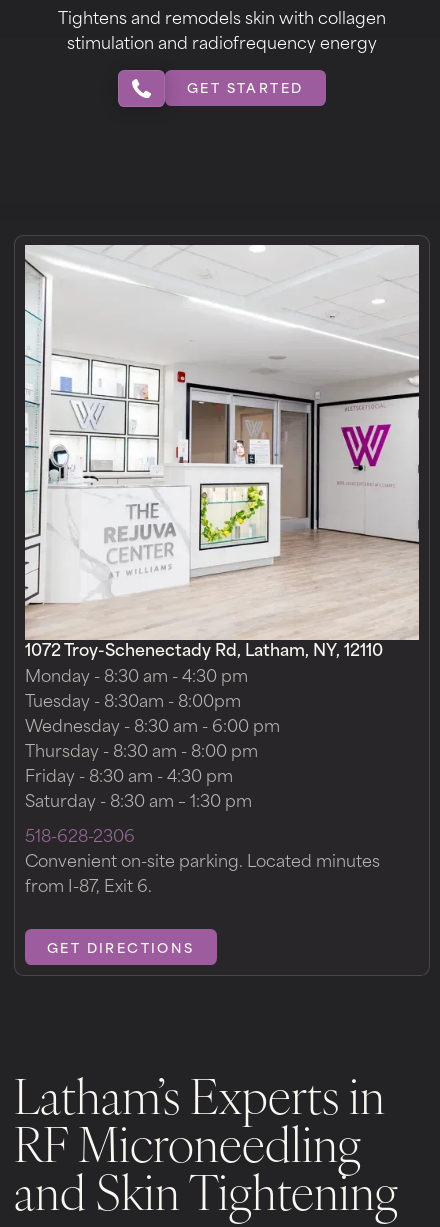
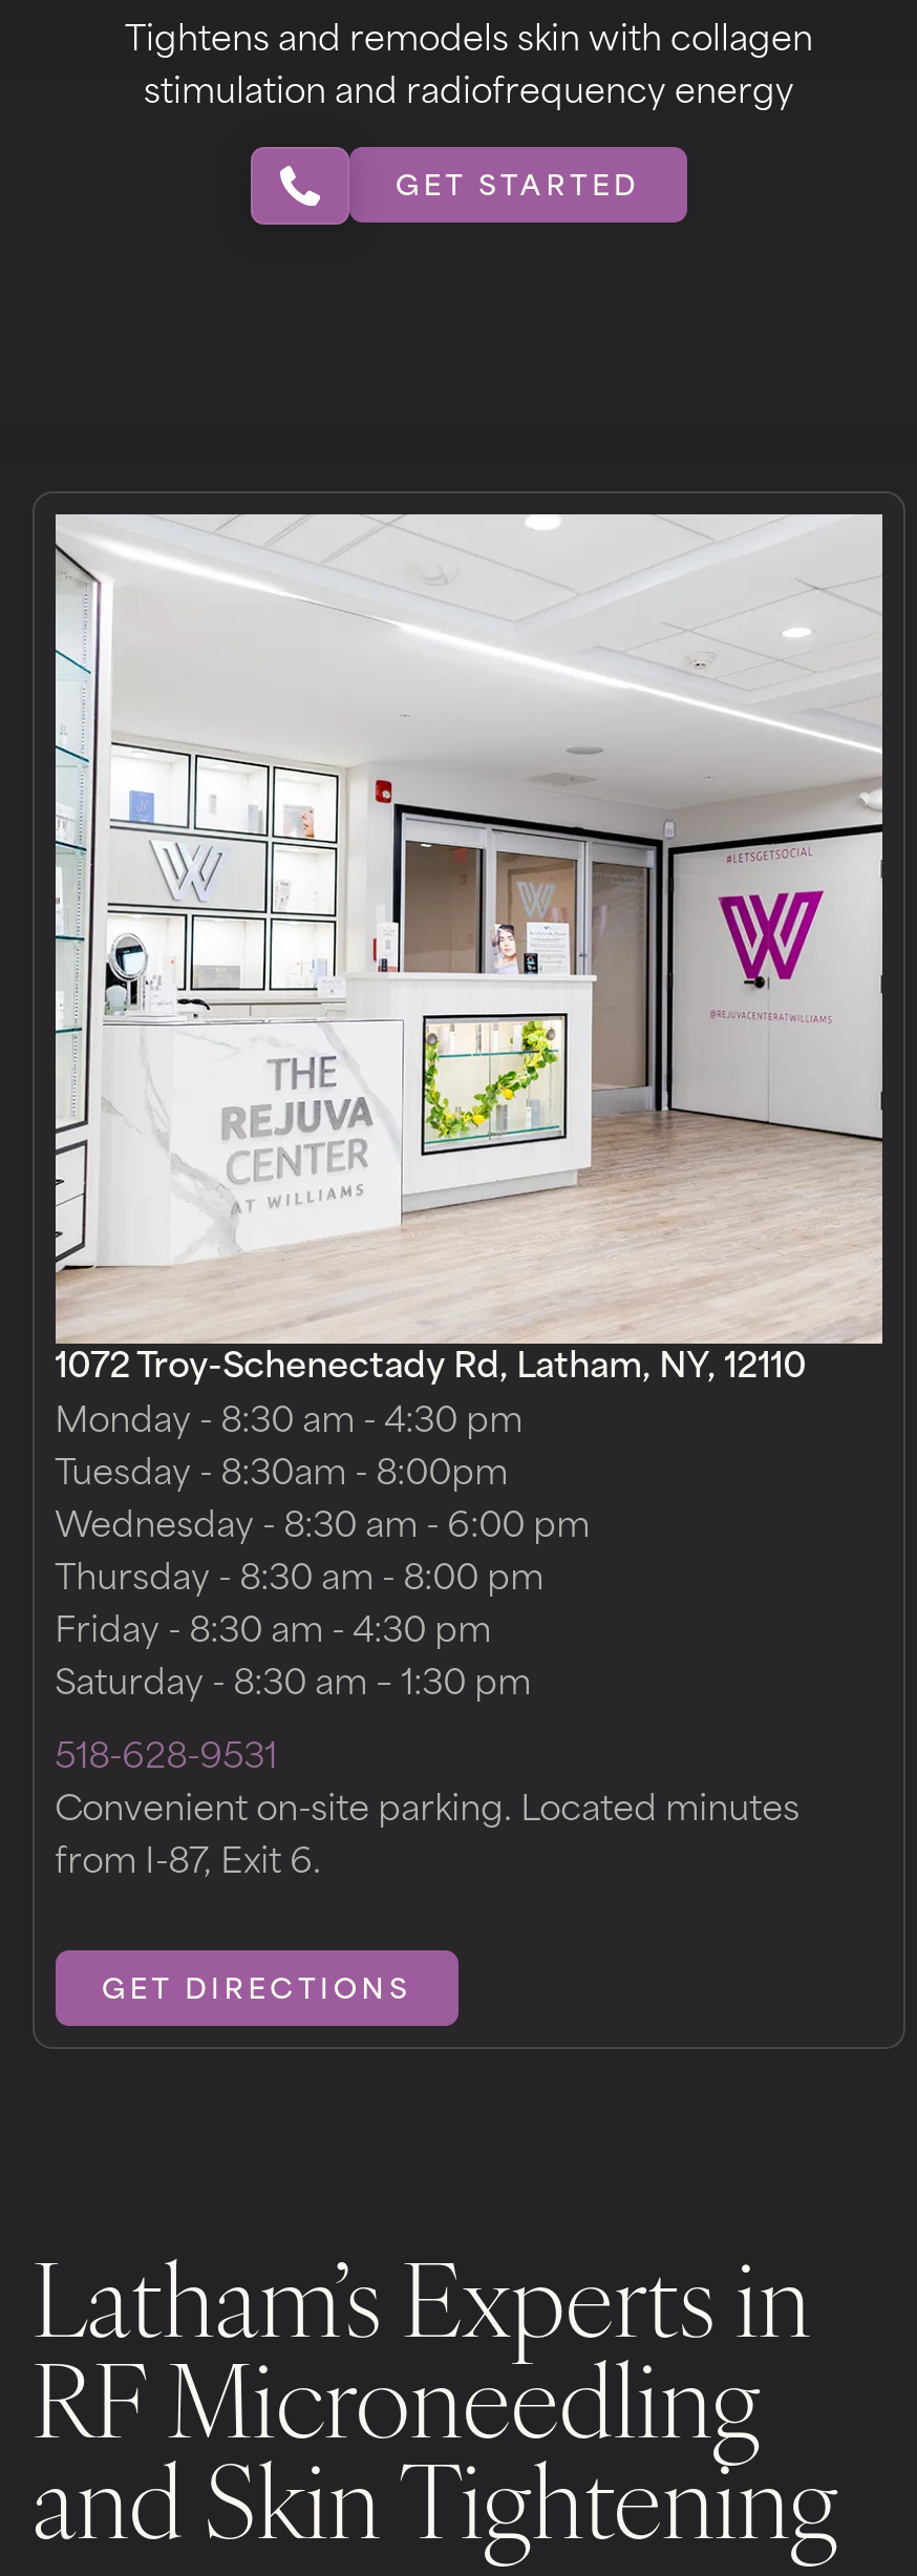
- 518-628-2306
+ 518-628-9531
